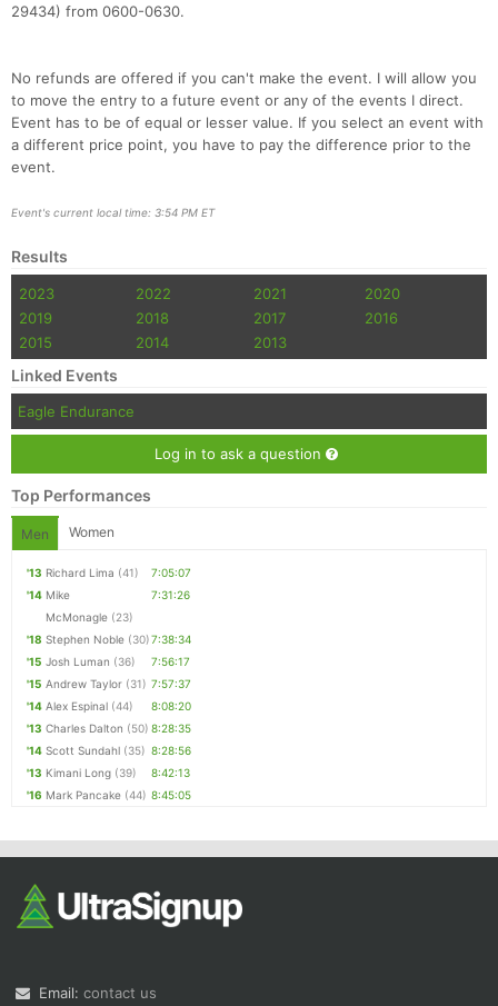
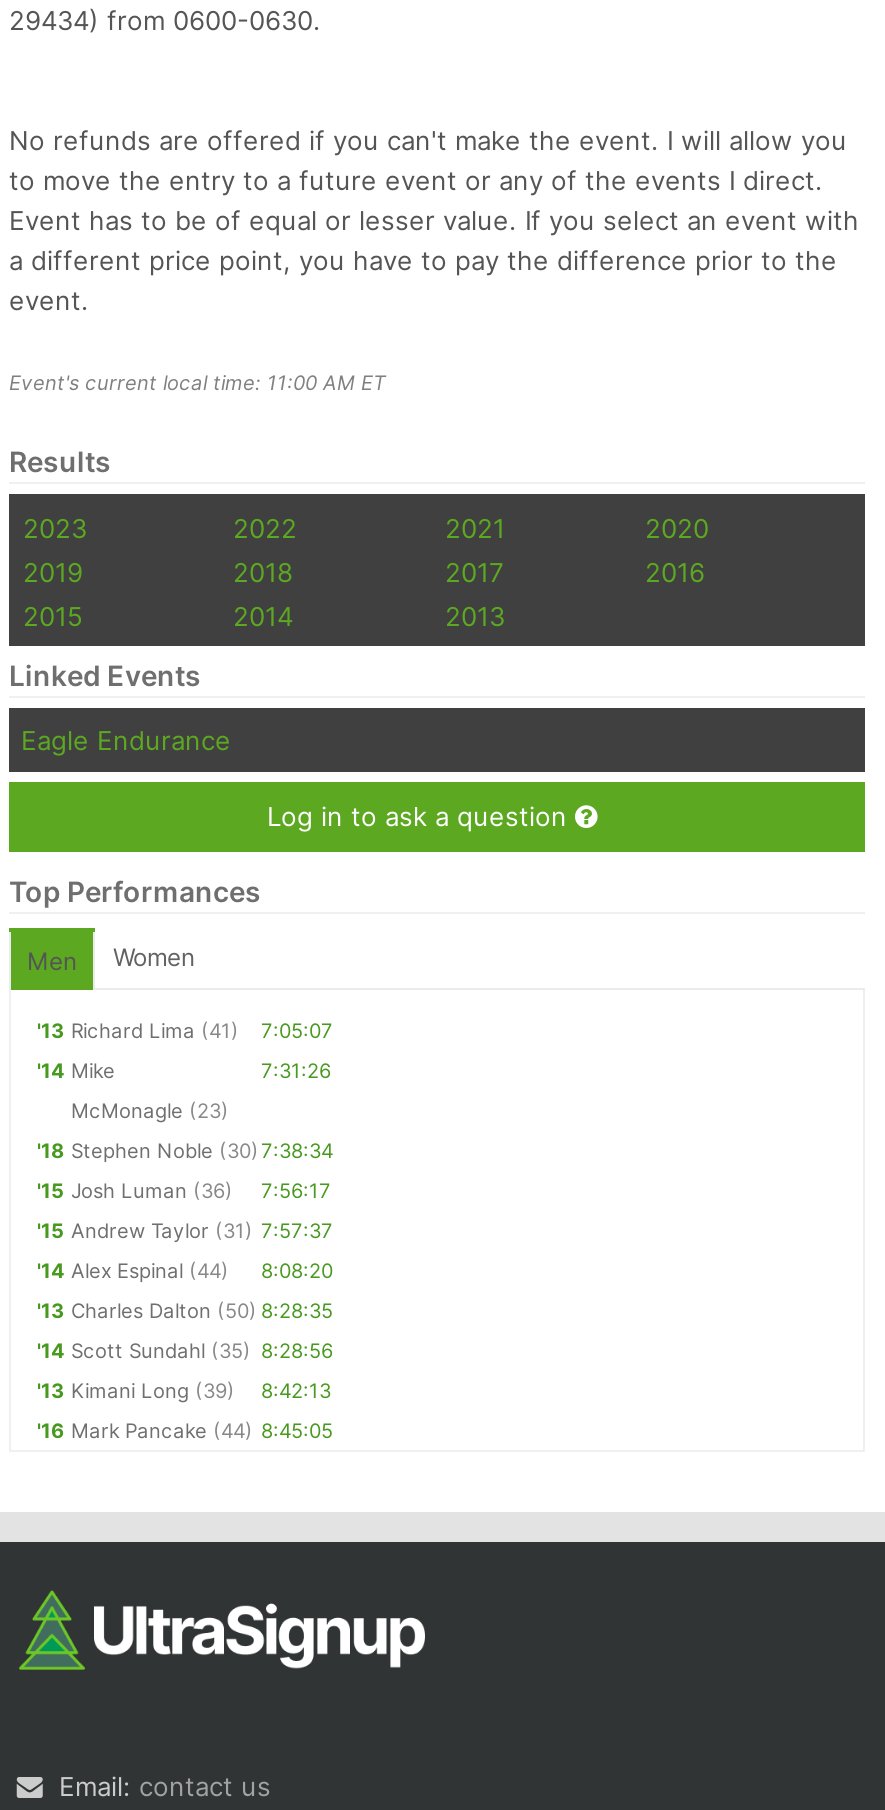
- Event's current local time: 3:54 PM ET
+ Event's current local time: 11:00 AM ET
